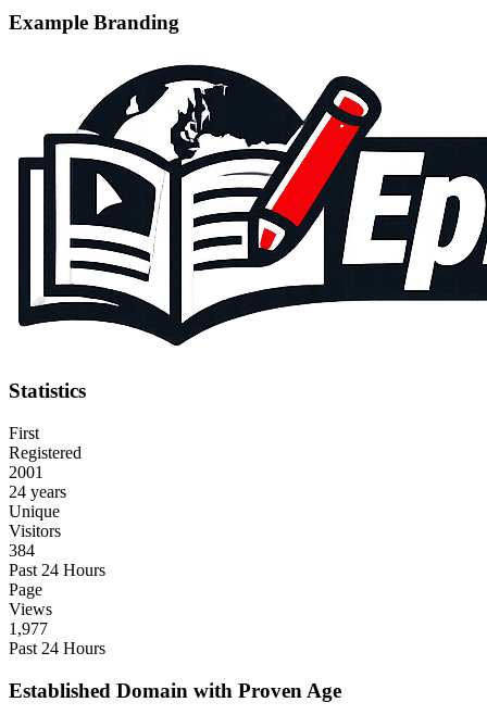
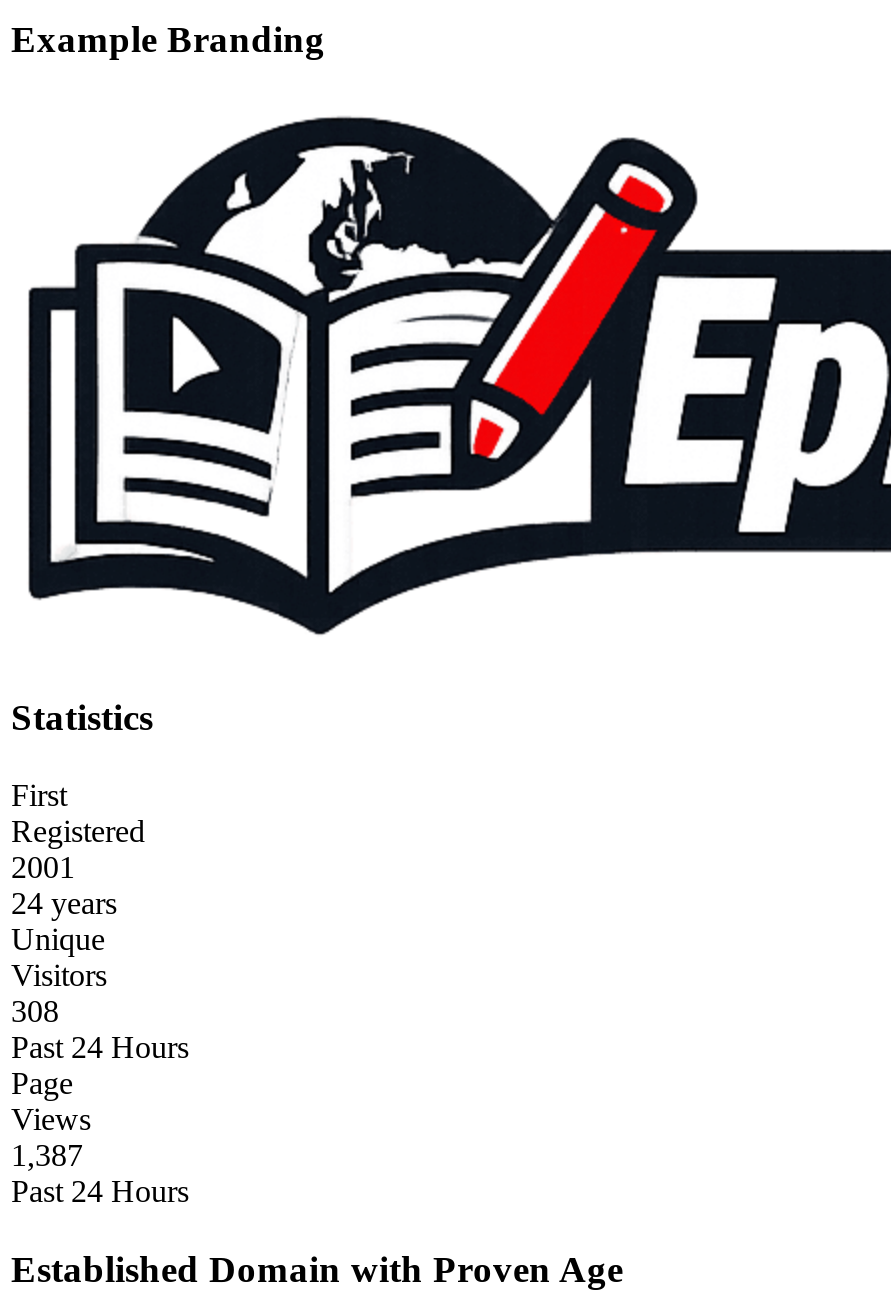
- 384
+ 308

- 1,977
+ 1,387
